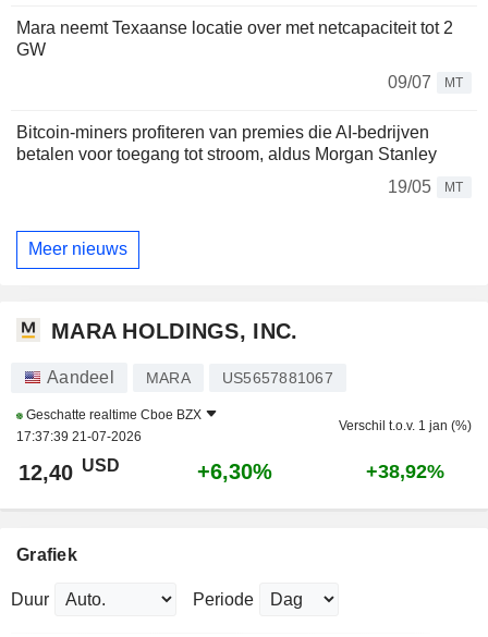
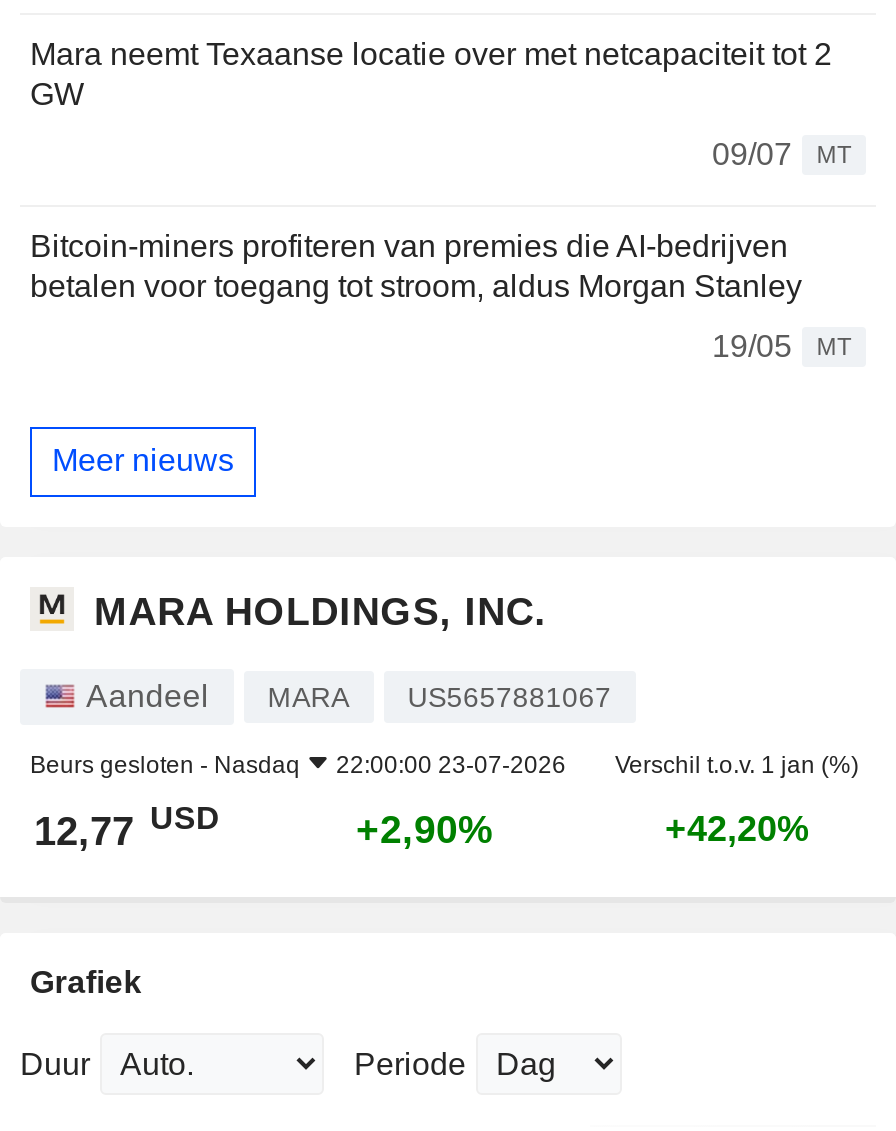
- Geschatte realtime Cboe BZX
- 17:37:39 21-07-2026
+ Beurs gesloten - Nasdaq
+ 22:00:00 23-07-2026

- 12,40 USD
+ 12,77 USD

- +6,30%
+ +2,90%

- +38,92%
+ +42,20%
